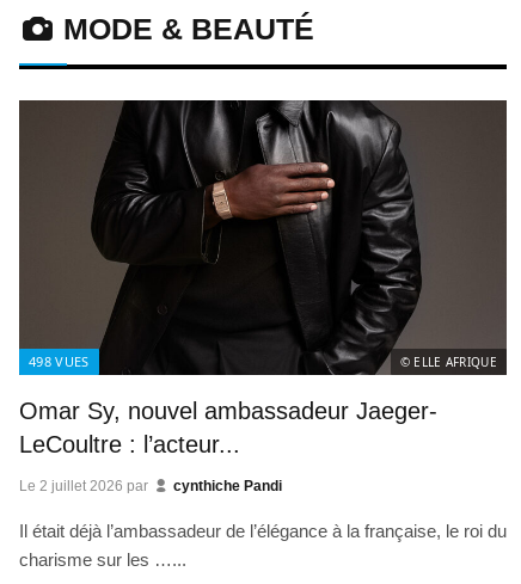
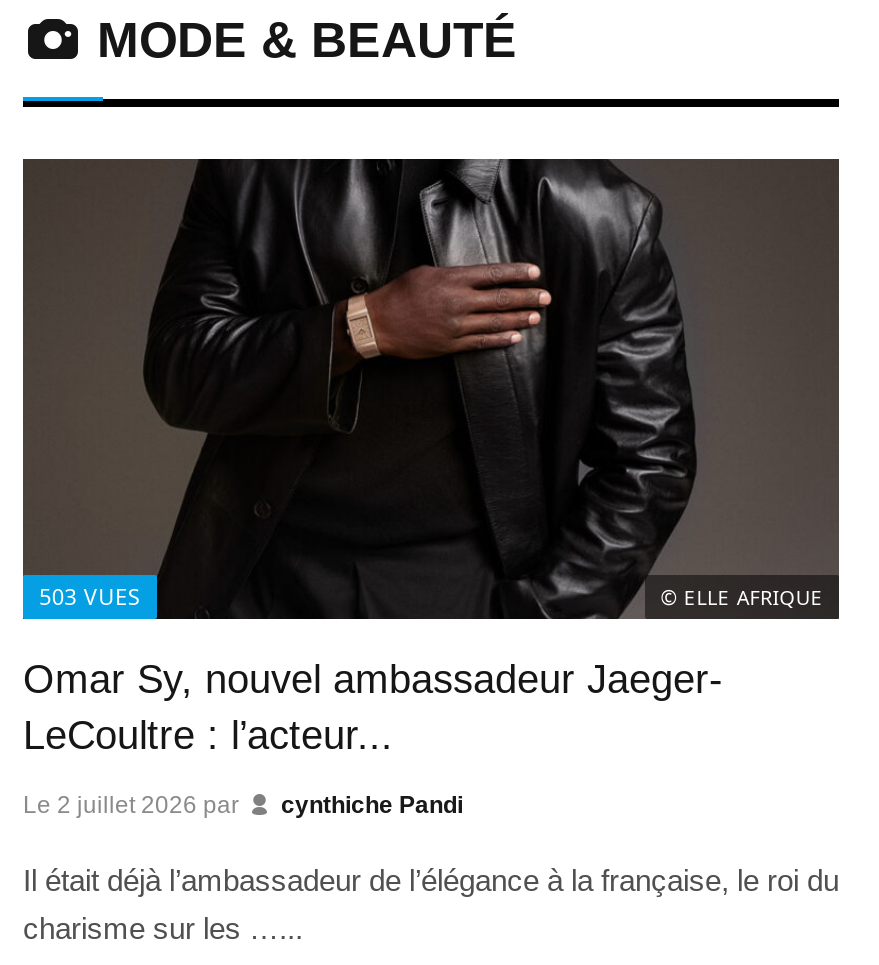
- 498 VUES
+ 503 VUES
